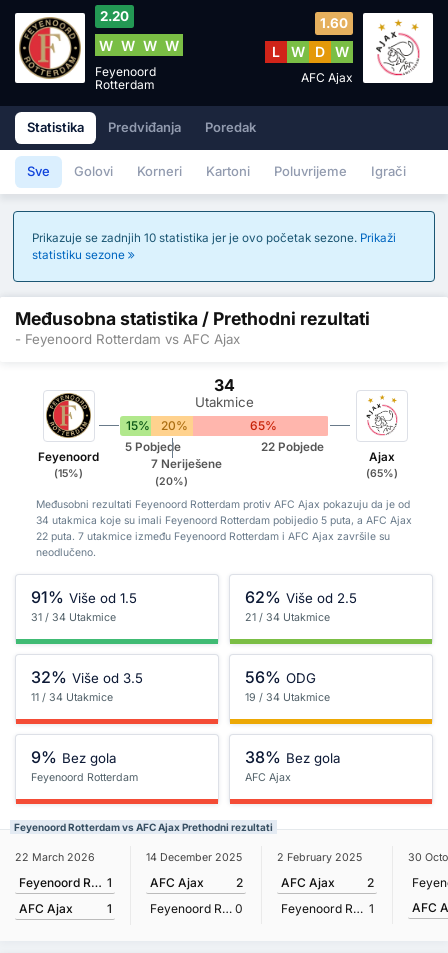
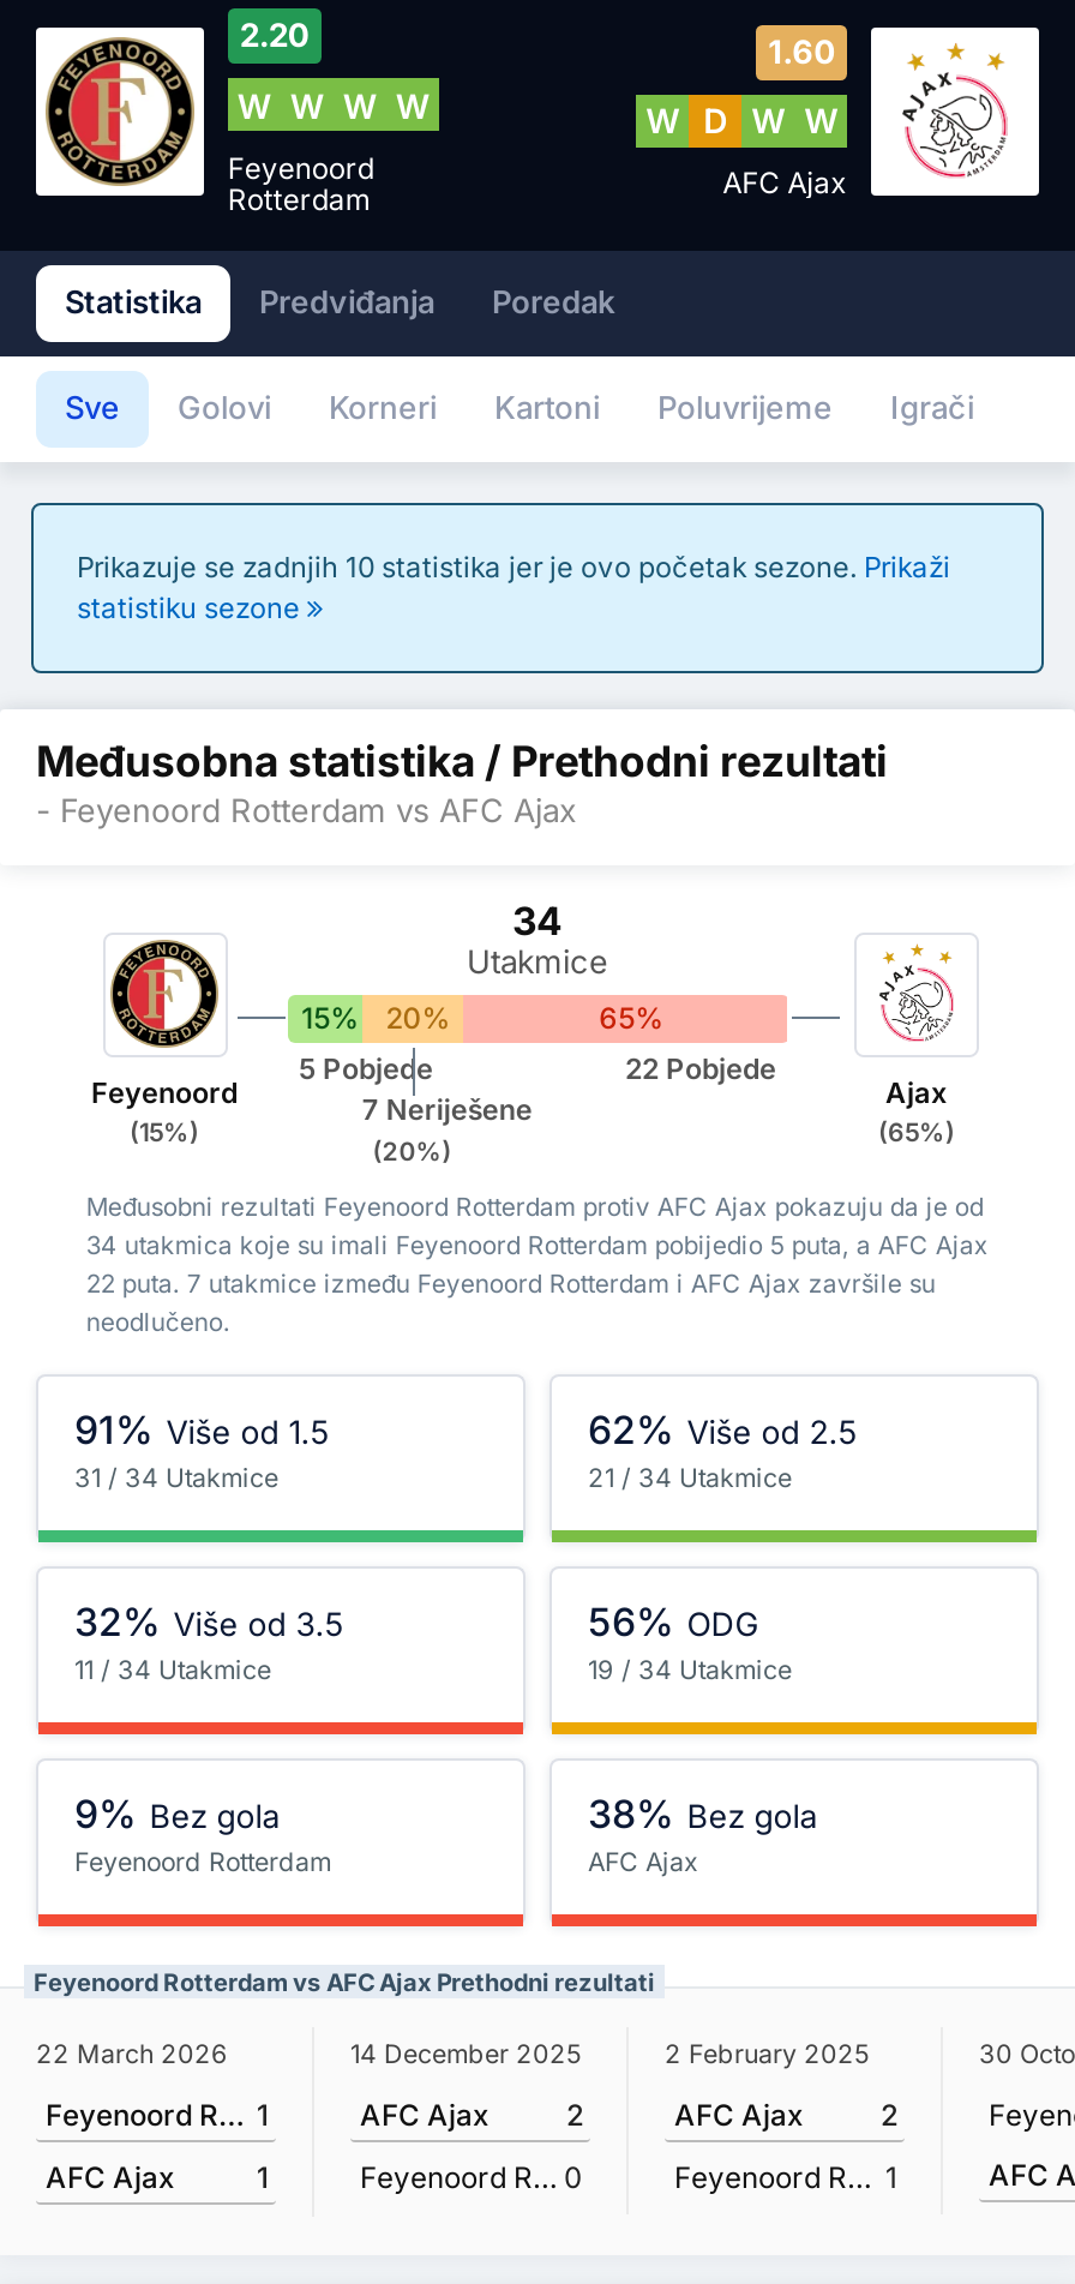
- L
- W D W
+ W D W W
